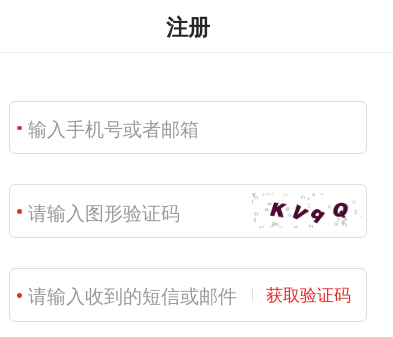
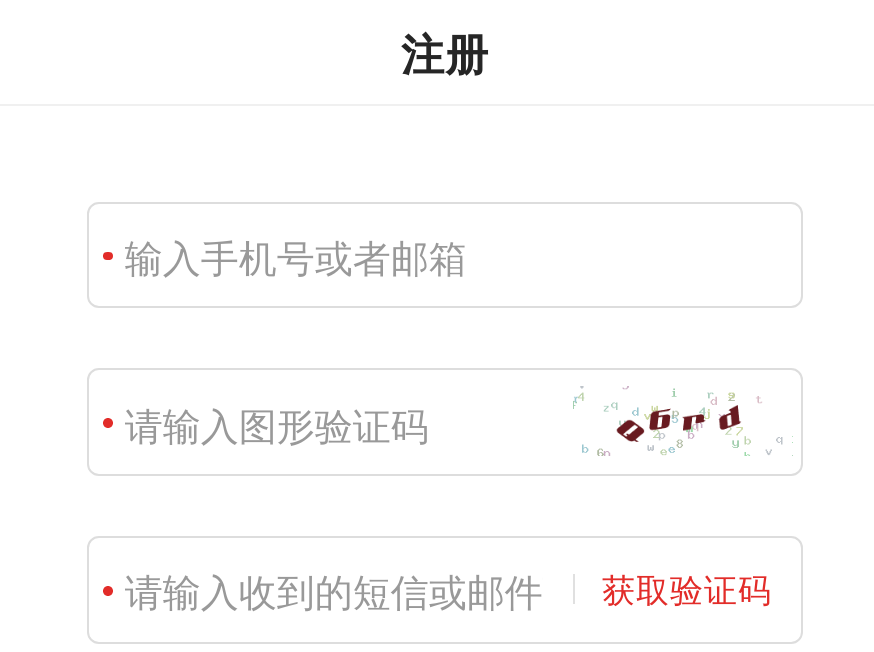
- [image]
+ [image]
